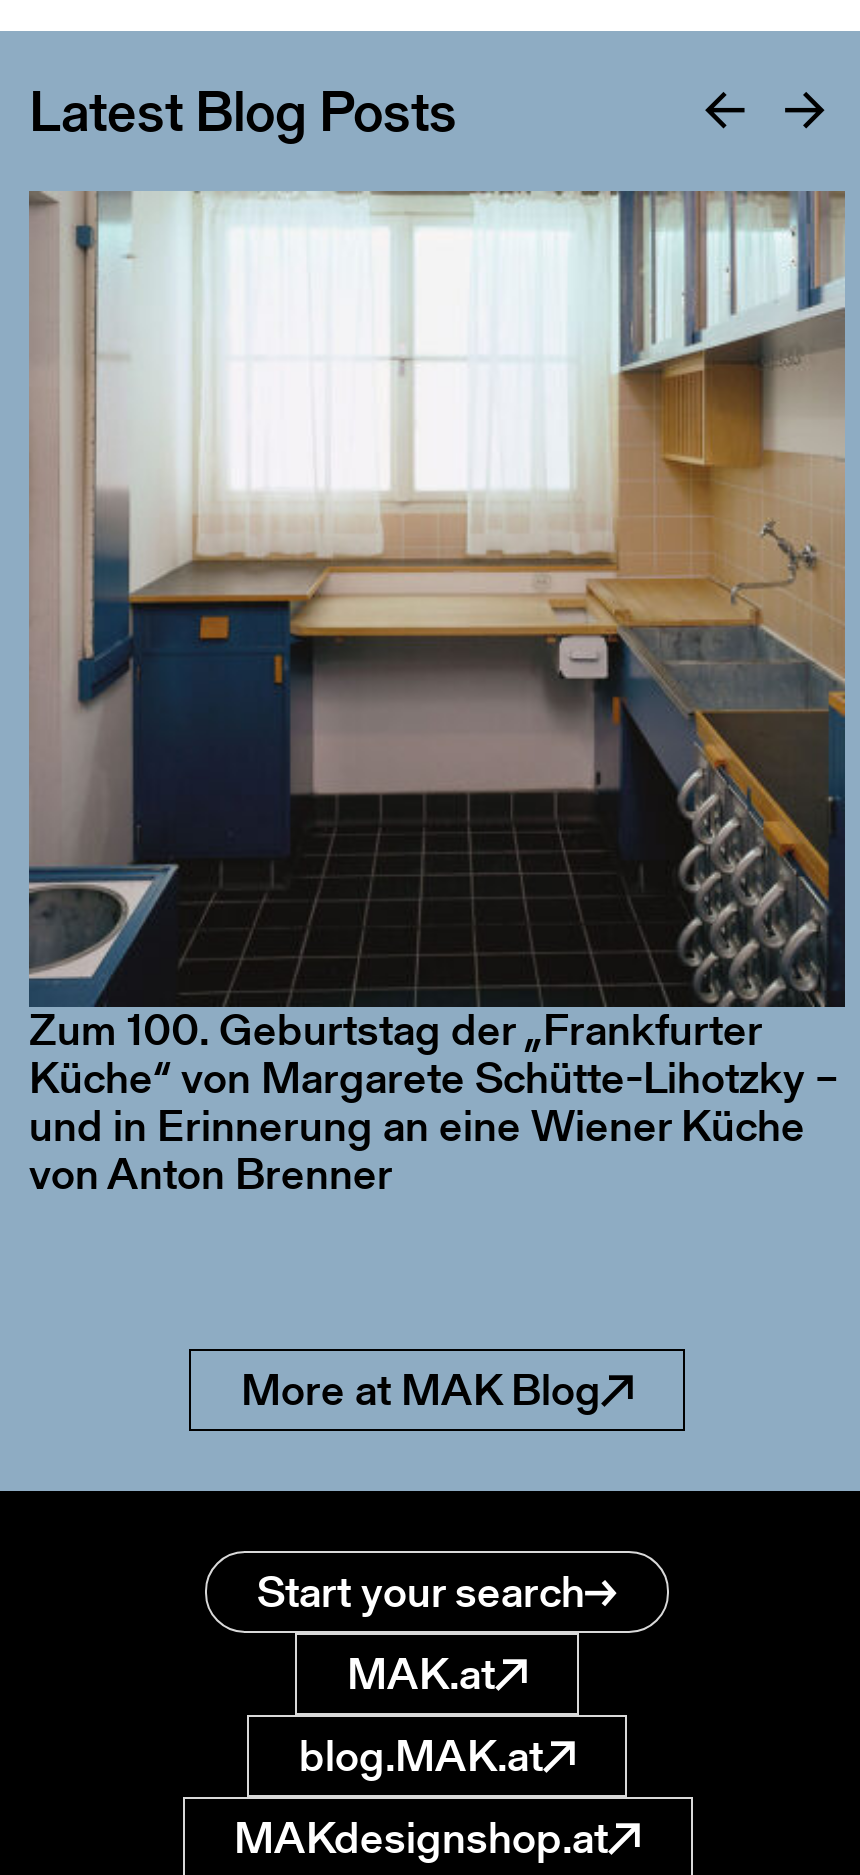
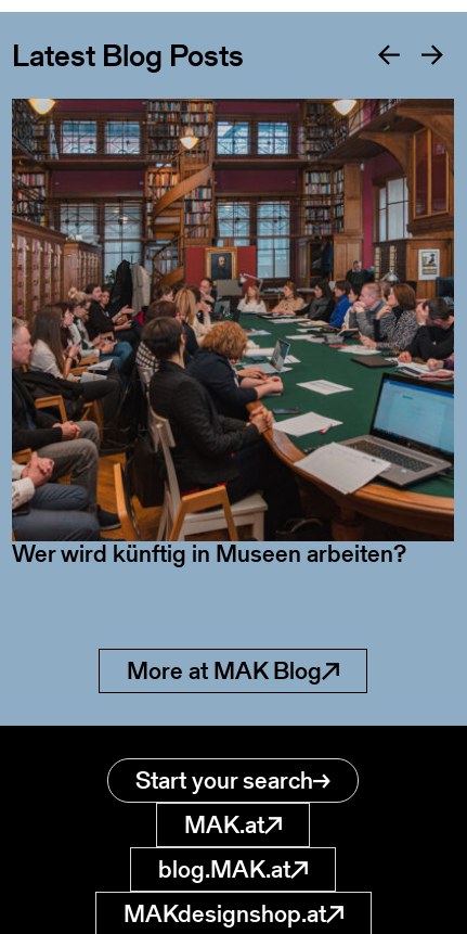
- [image]
+ [image]

- Zum 100. Geburtstag der „Frankfurter
- Küche“ von Margarete Schütte-Lihotzky –
- und in Erinnerung an eine Wiener Küche
- von Anton Brenner
+ Wer wird künftig in Museen arbeiten?
